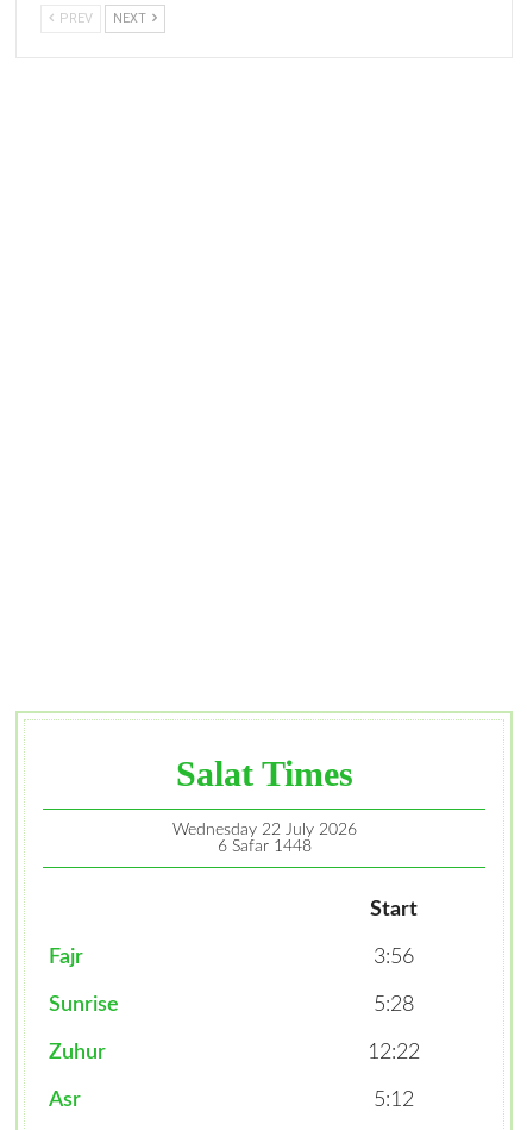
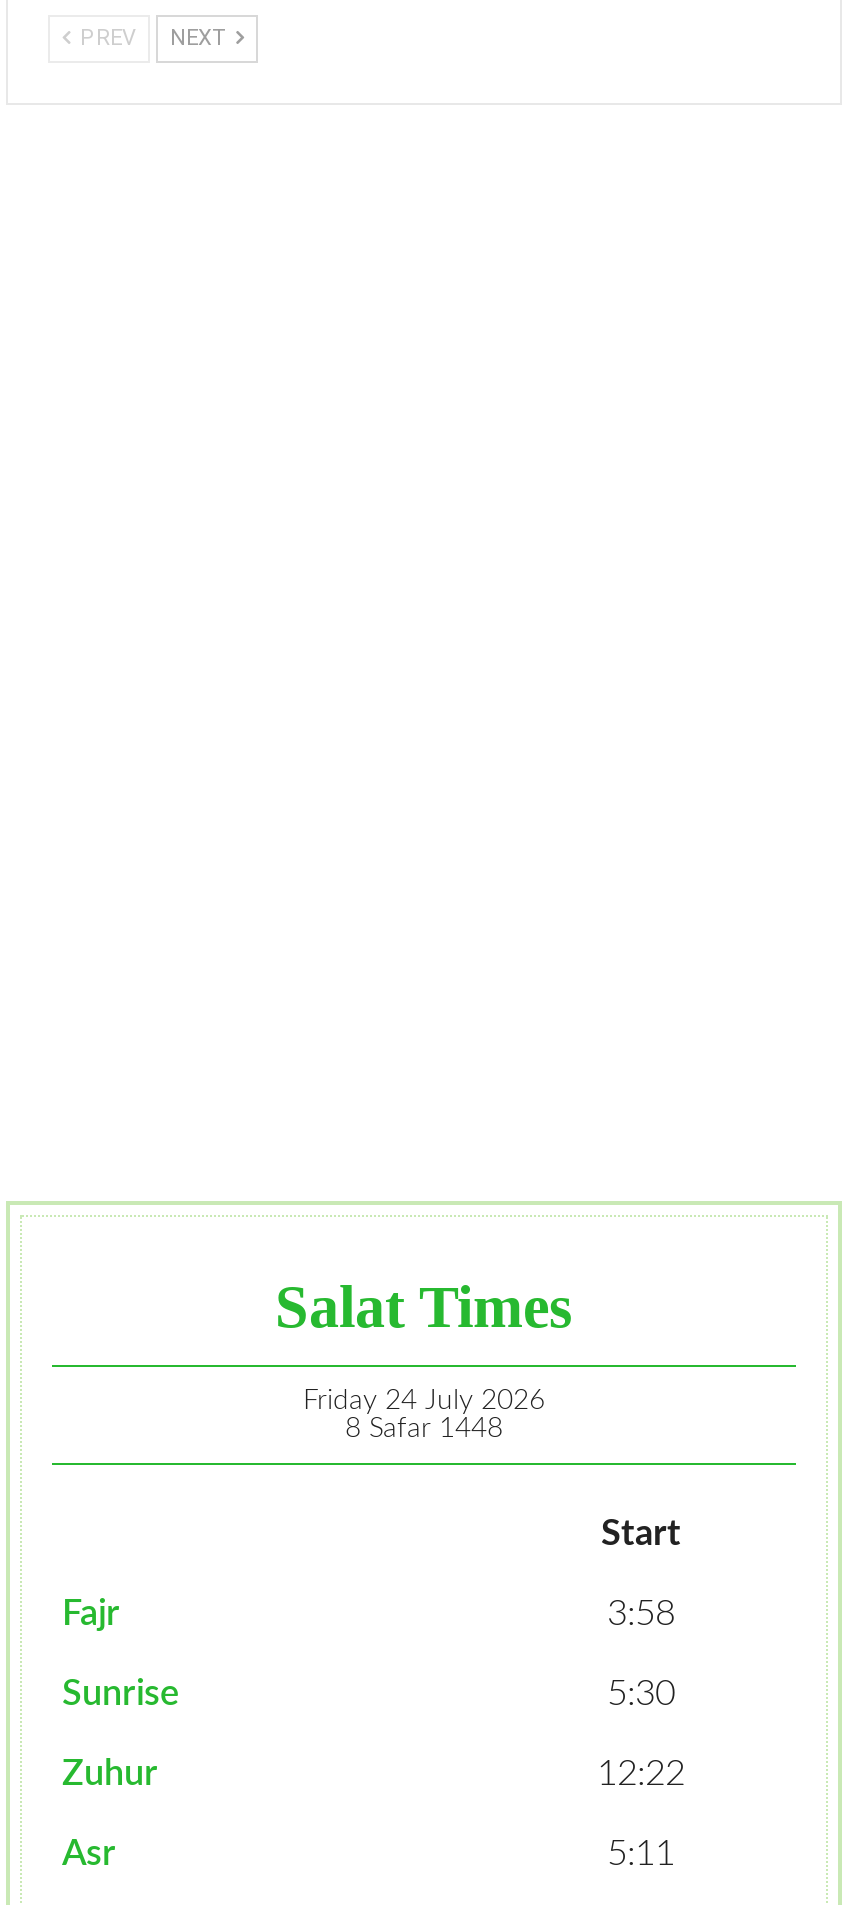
- Wednesday 22 July 2026
+ Friday 24 July 2026

- 6 Safar 1448
+ 8 Safar 1448

- 3:56
+ 3:58

- 5:28
+ 5:30

- 5:12
+ 5:11
